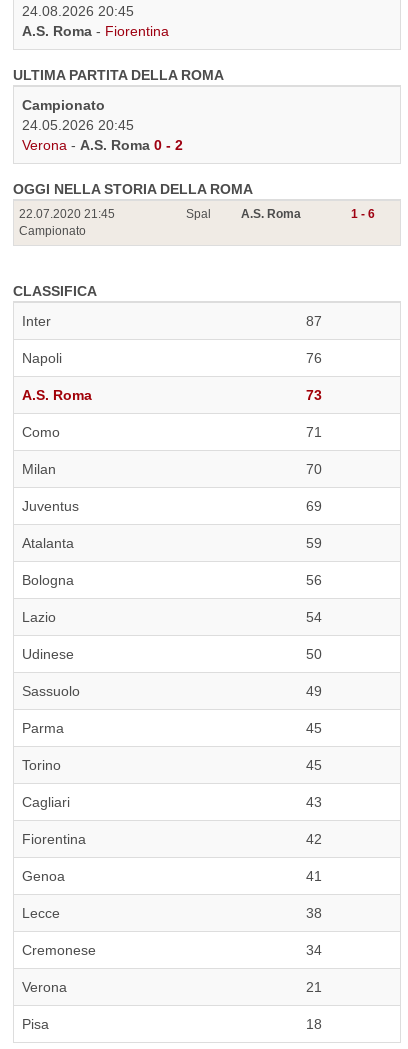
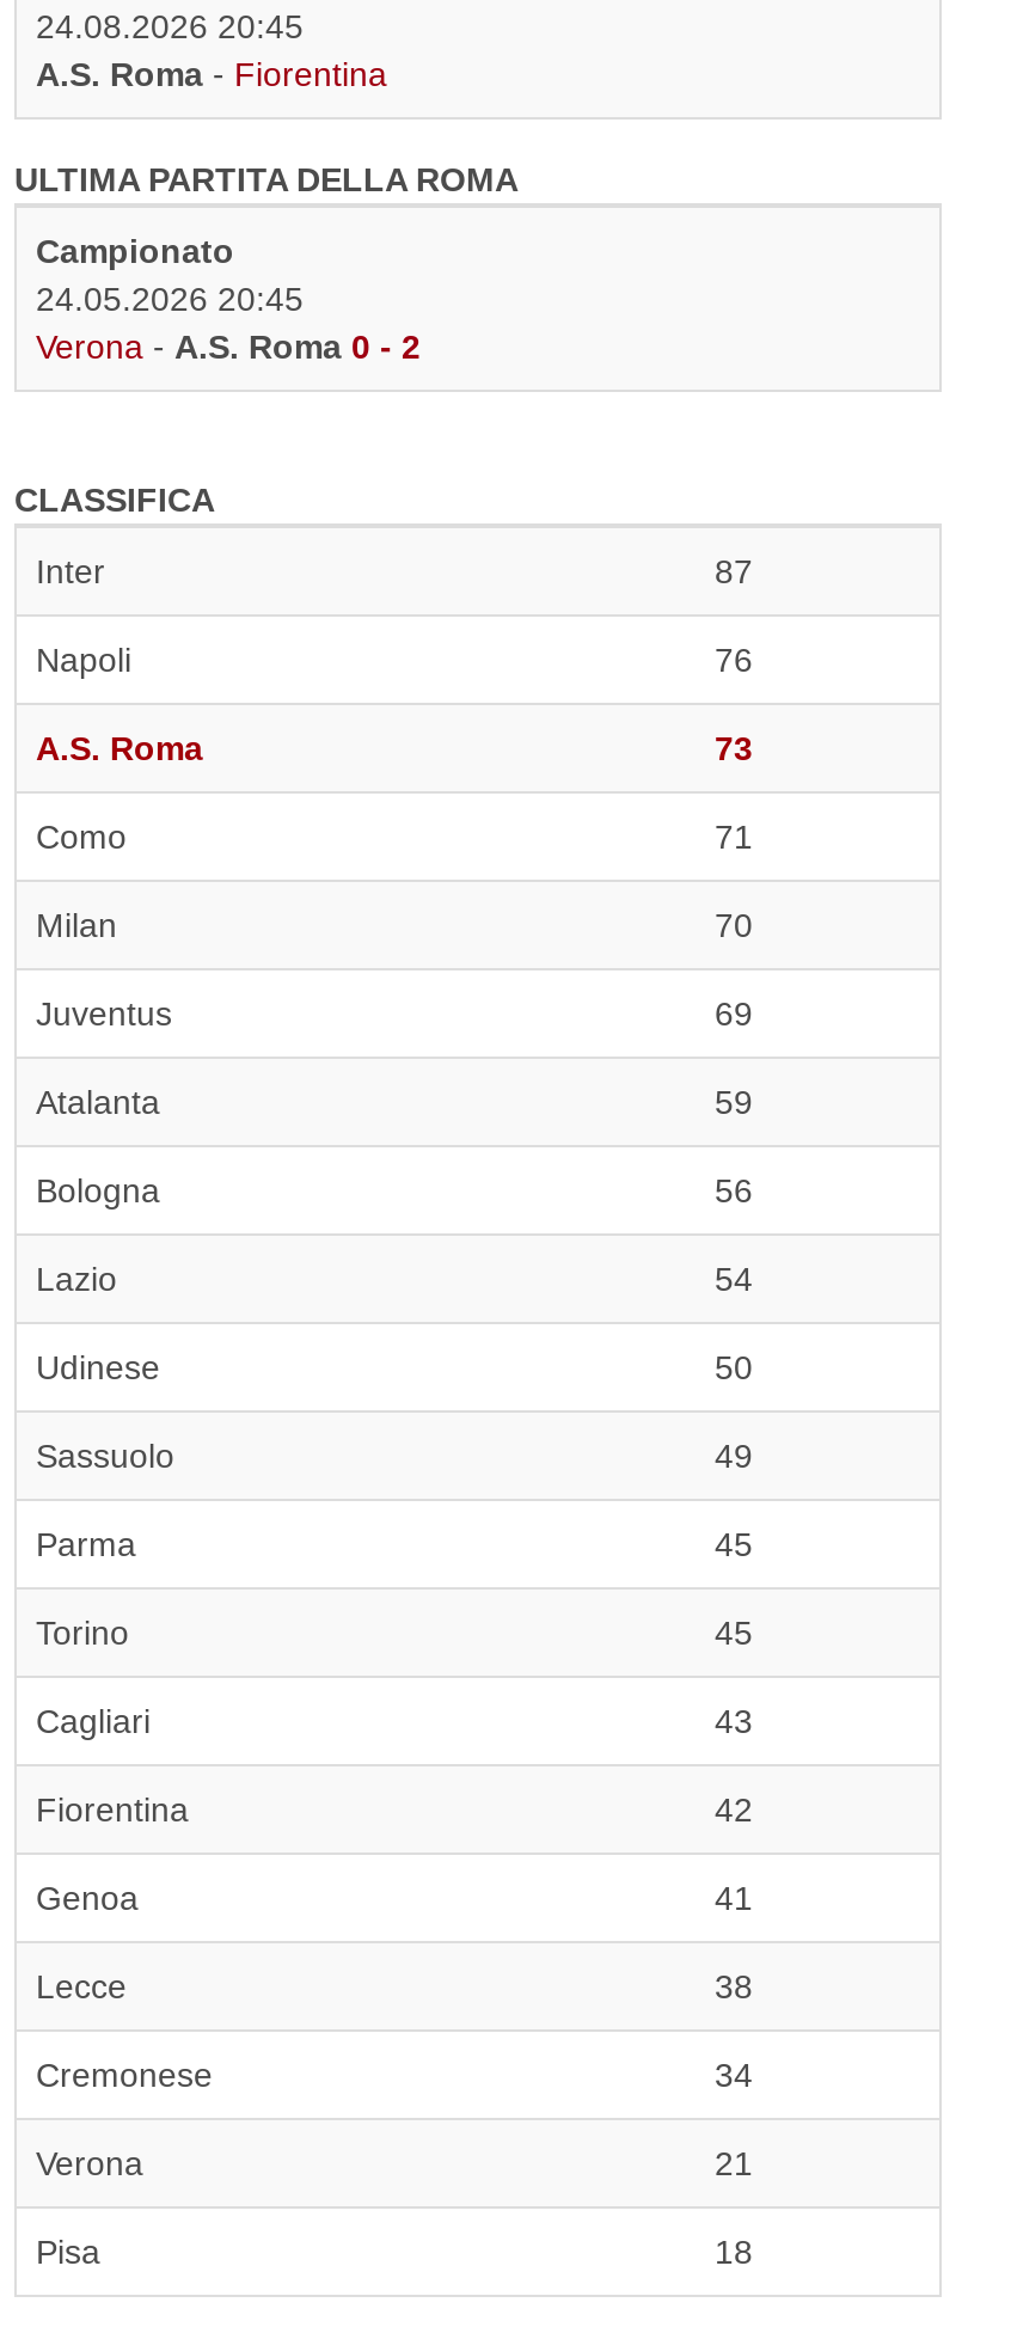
- OGGI NELLA STORIA DELLA ROMA
- 22.07.2020 21:45
- Campionato

- Spal
- A.S. Roma
- 1 - 6
